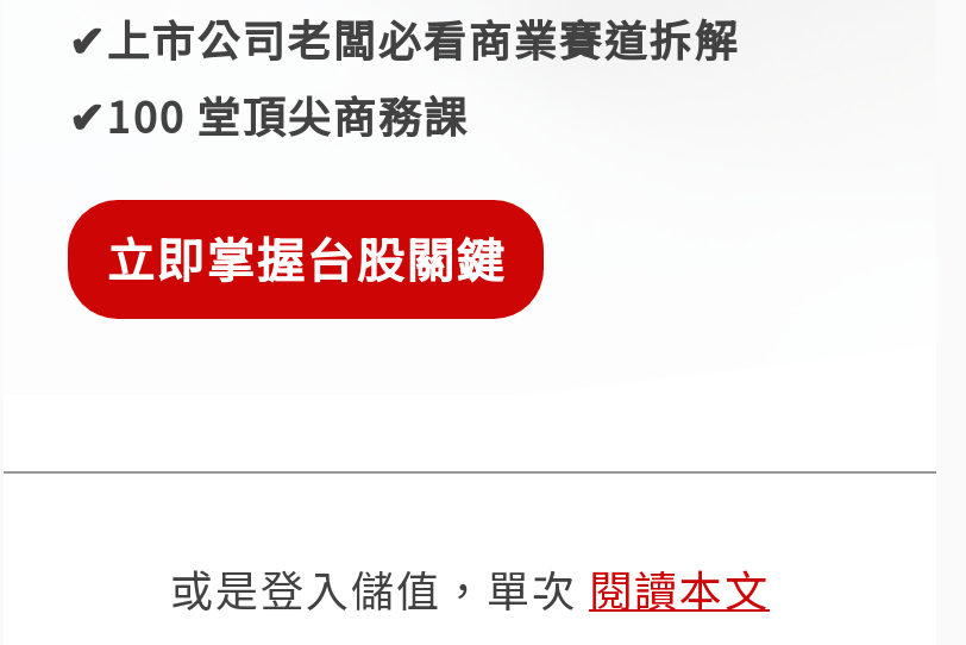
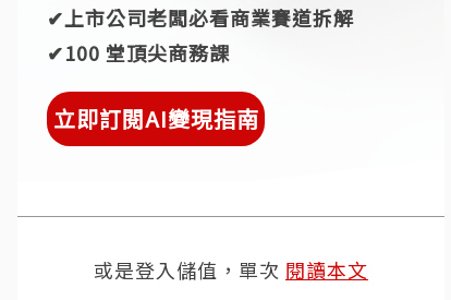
- 立即掌握台股關鍵
+ 立即訂閱AI變現指南
